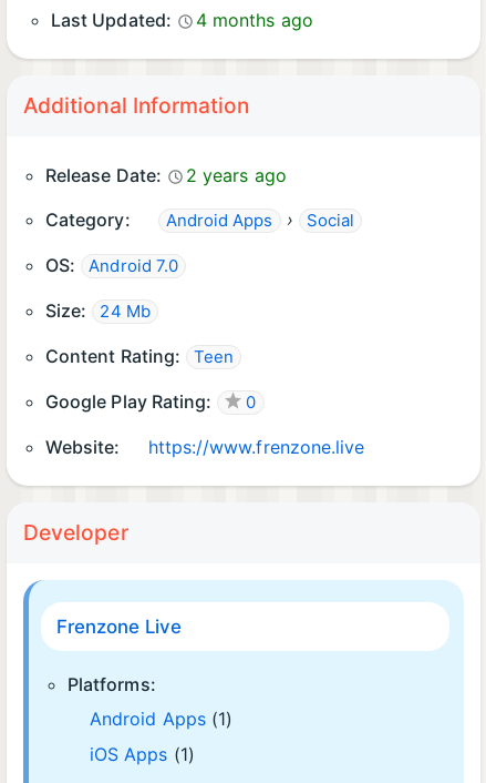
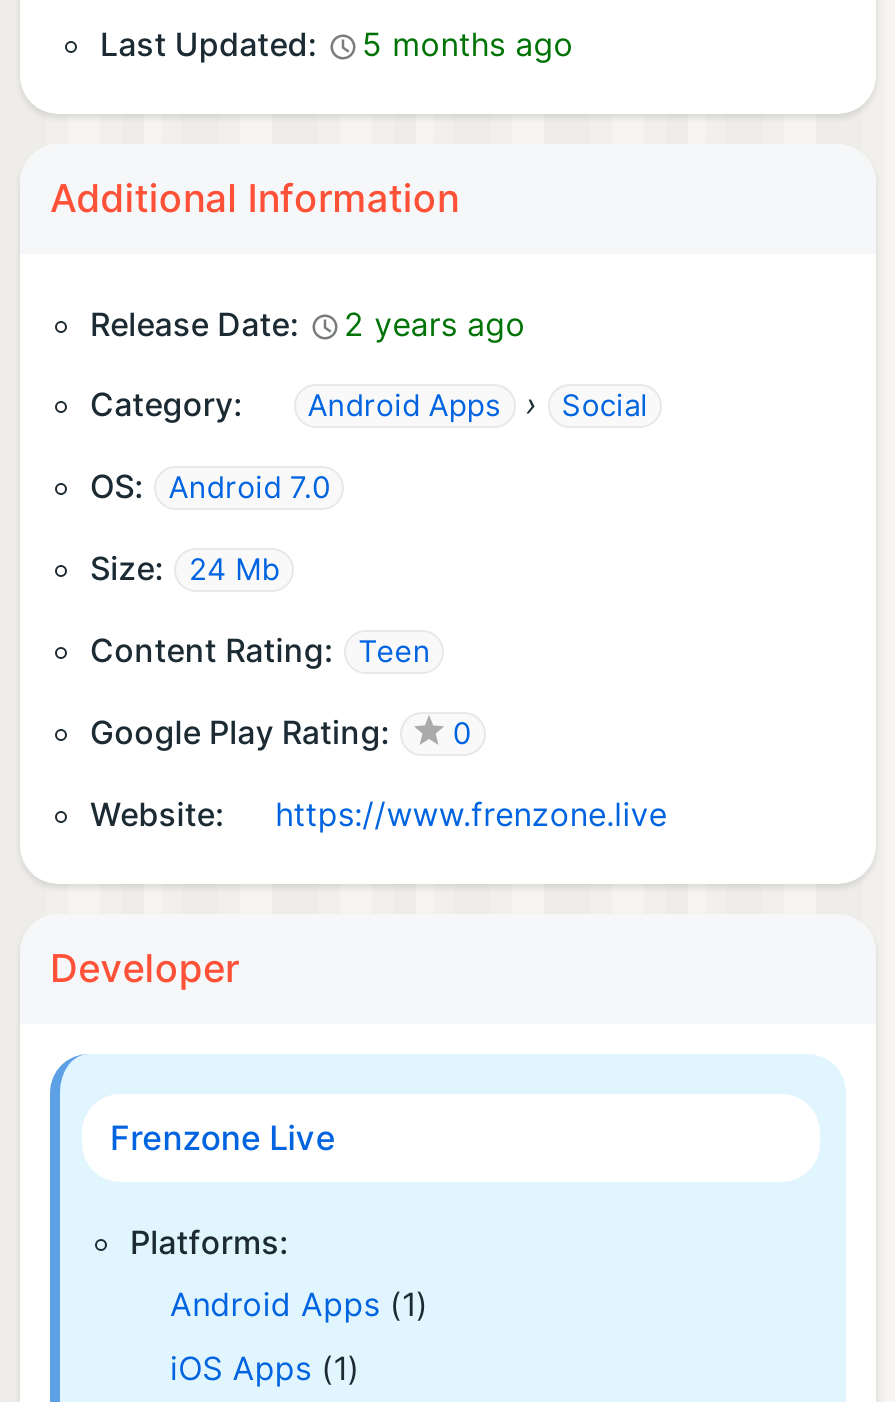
- Last Updated: 4 months ago
+ Last Updated: 5 months ago
